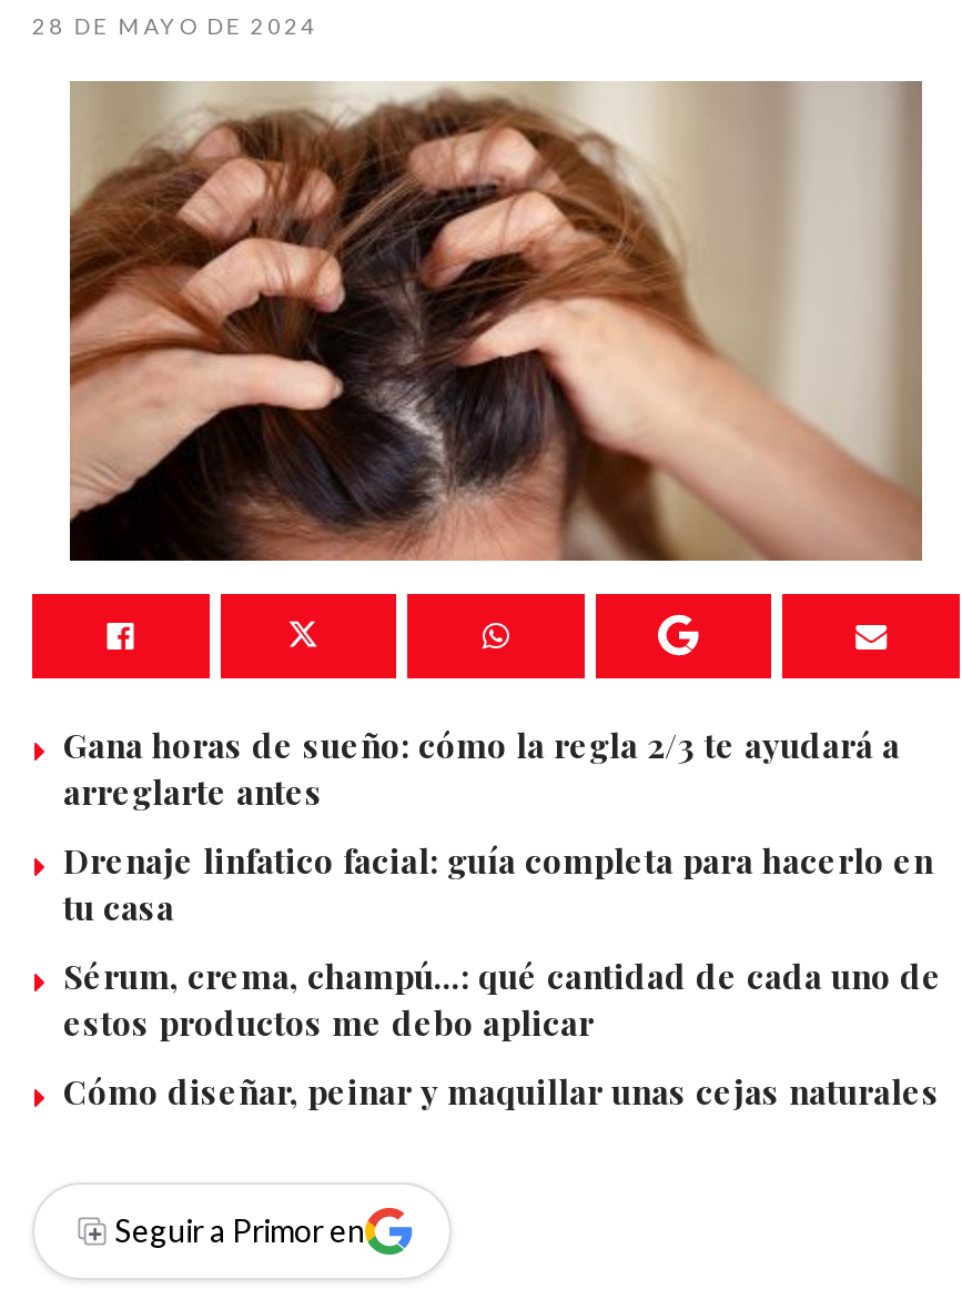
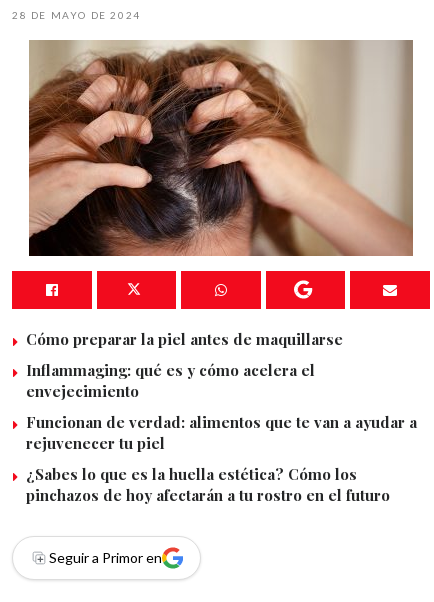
- Gana horas de sueño: cómo la regla 2/3 te ayudará a
- arreglarte antes
+ Cómo preparar la piel antes de maquillarse

- Drenaje linfatico facial: guía completa para hacerlo en
- tu casa
+ Inflammaging: qué es y cómo acelera el
+ envejecimiento

- Sérum, crema, champú…: qué cantidad de cada uno de
- estos productos me debo aplicar
+ Funcionan de verdad: alimentos que te van a ayudar a
+ rejuvenecer tu piel

- Cómo diseñar, peinar y maquillar unas cejas naturales
+ ¿Sabes lo que es la huella estética? Cómo los
+ pinchazos de hoy afectarán a tu rostro en el futuro
